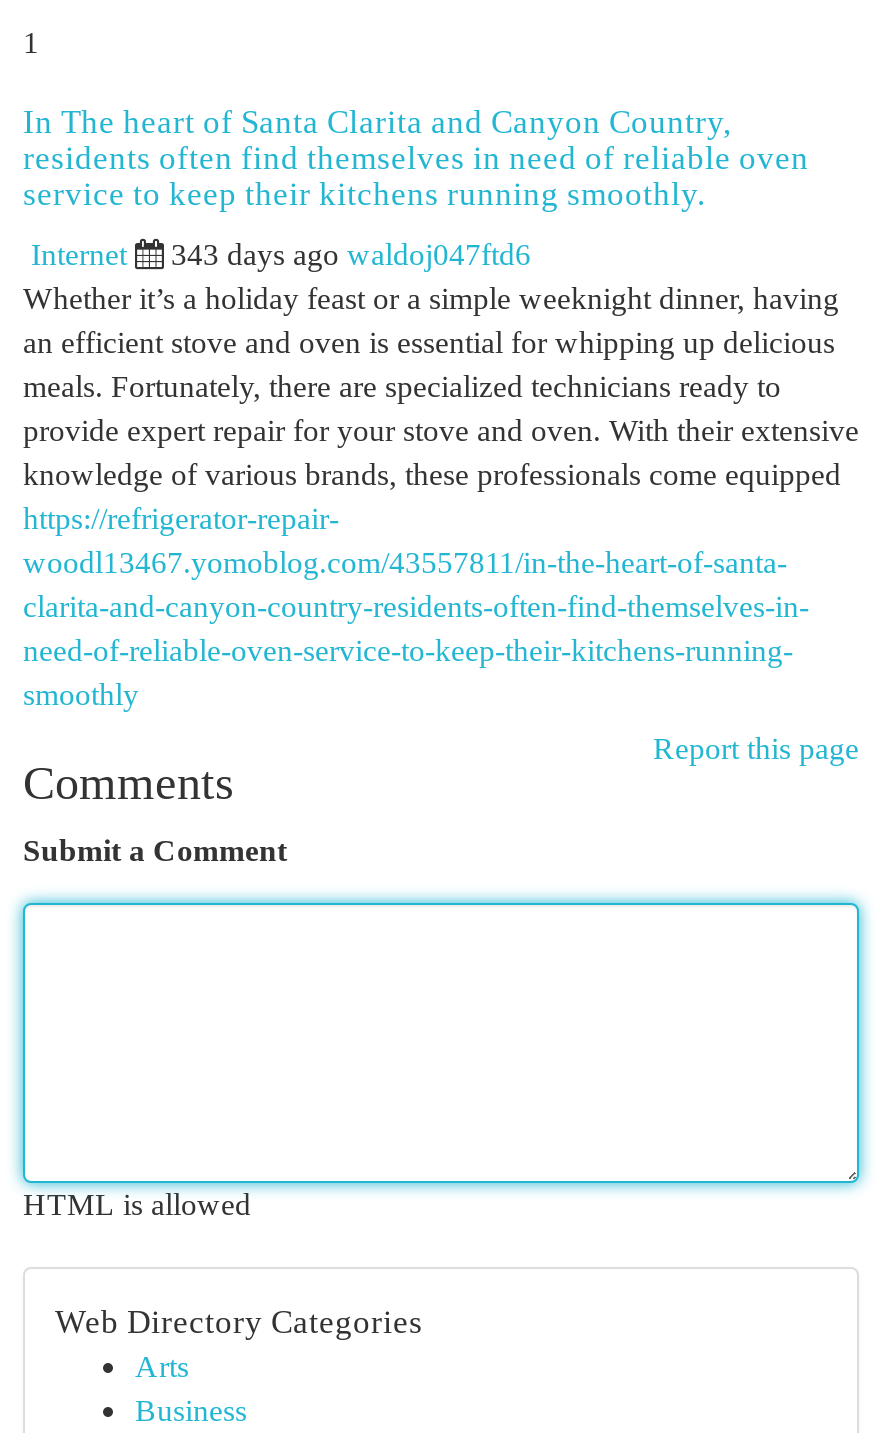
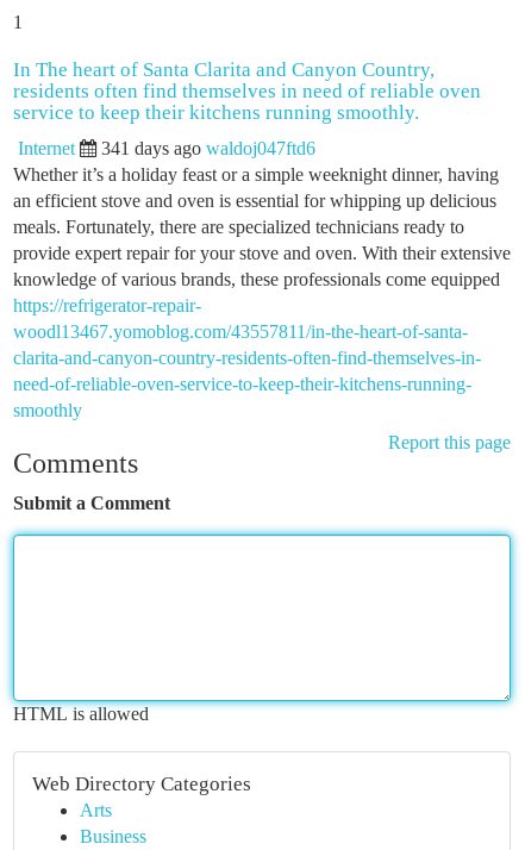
- 343 days ago waldoj047ftd6
+ 341 days ago waldoj047ftd6
